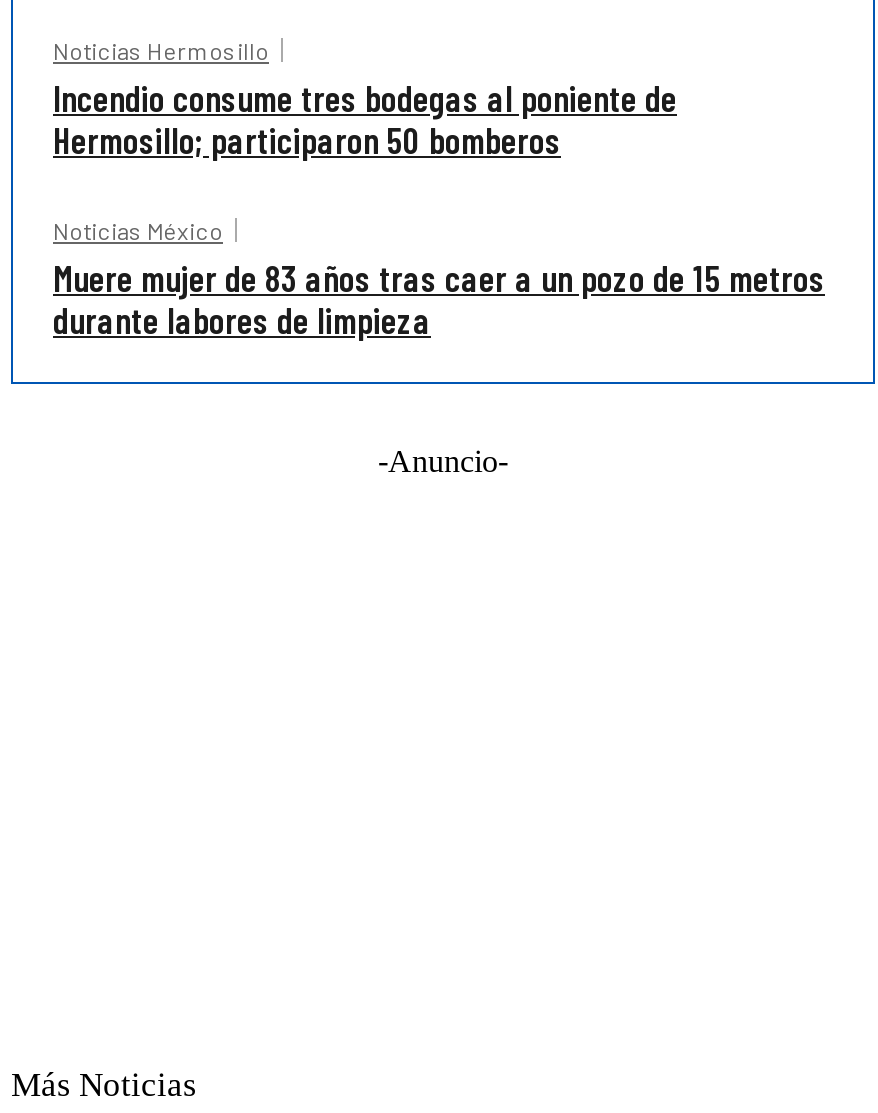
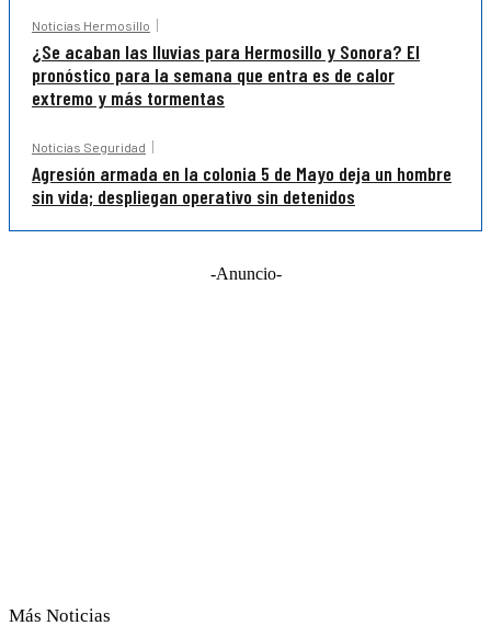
- Incendio consume tres bodegas al poniente de
- Hermosillo; participaron 50 bomberos
+ ¿Se acaban las lluvias para Hermosillo y Sonora? El
+ pronóstico para la semana que entra es de calor
+ extremo y más tormentas

- Noticias México
- Muere mujer de 83 años tras caer a un pozo de 15 metros
- durante labores de limpieza
+ Noticias Seguridad
+ Agresión armada en la colonia 5 de Mayo deja un hombre
+ sin vida; despliegan operativo sin detenidos
